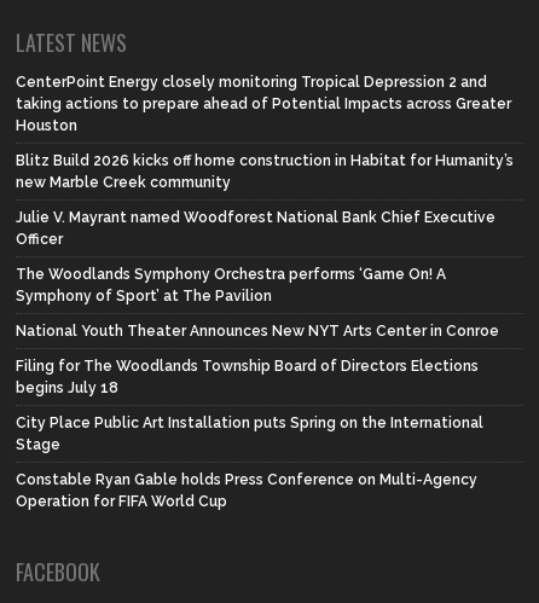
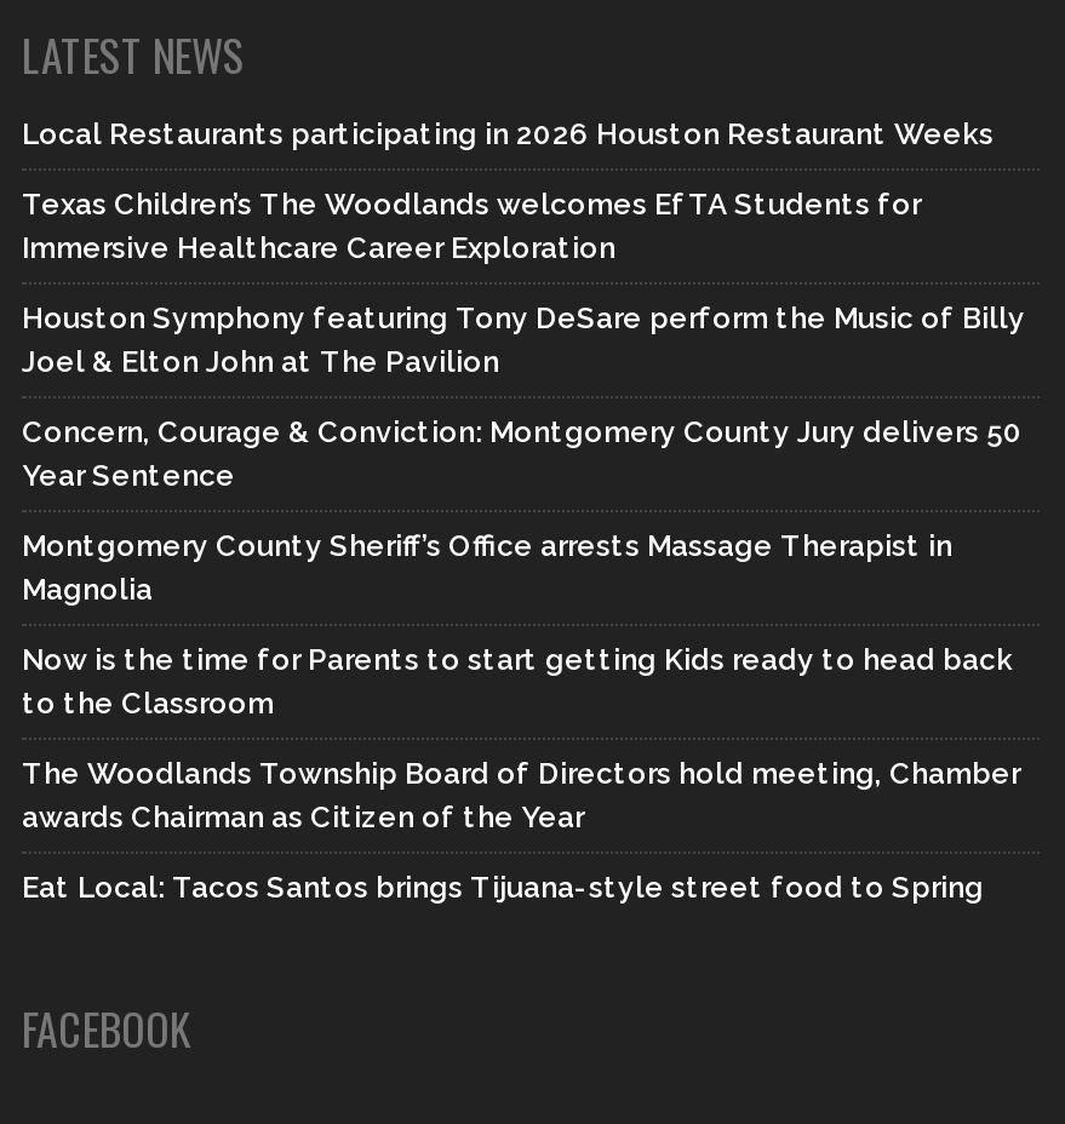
- CenterPoint Energy closely monitoring Tropical Depression 2 and
- taking actions to prepare ahead of Potential Impacts across Greater
- Houston
+ Local Restaurants participating in 2026 Houston Restaurant Weeks

- Blitz Build 2026 kicks off home construction in Habitat for Humanity’s
- new Marble Creek community
+ Texas Children’s The Woodlands welcomes EfTA Students for
+ Immersive Healthcare Career Exploration

- Julie V. Mayrant named Woodforest National Bank Chief Executive
- Officer
+ Houston Symphony featuring Tony DeSare perform the Music of Billy
+ Joel & Elton John at The Pavilion

- The Woodlands Symphony Orchestra performs ‘Game On! A
- Symphony of Sport’ at The Pavilion
+ Concern, Courage & Conviction: Montgomery County Jury delivers 50
+ Year Sentence

- National Youth Theater Announces New NYT Arts Center in Conroe
+ Montgomery County Sheriff’s Office arrests Massage Therapist in
+ Magnolia

- Filing for The Woodlands Township Board of Directors Elections
- begins July 18
+ Now is the time for Parents to start getting Kids ready to head back
+ to the Classroom

- City Place Public Art Installation puts Spring on the International
- Stage
+ The Woodlands Township Board of Directors hold meeting, Chamber
+ awards Chairman as Citizen of the Year

- Constable Ryan Gable holds Press Conference on Multi-Agency
- Operation for FIFA World Cup
+ Eat Local: Tacos Santos brings Tijuana-style street food to Spring
